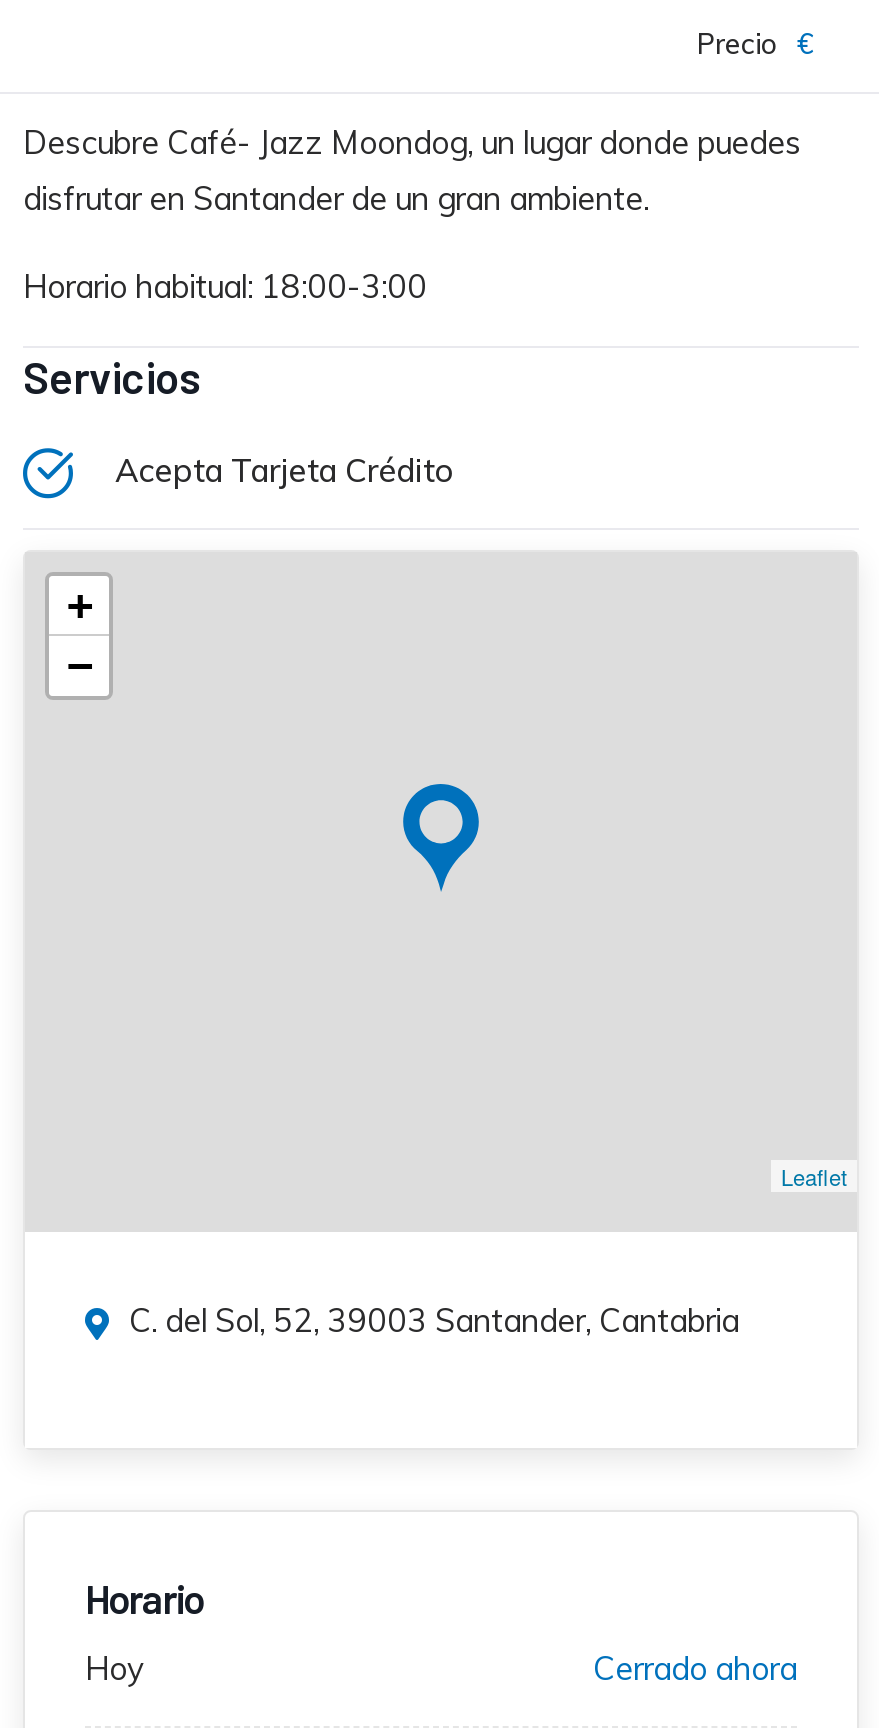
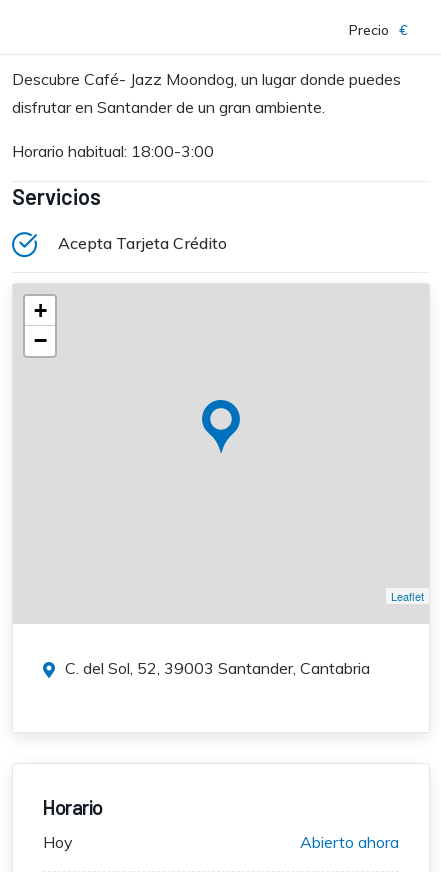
- Cerrado ahora
+ Abierto ahora
